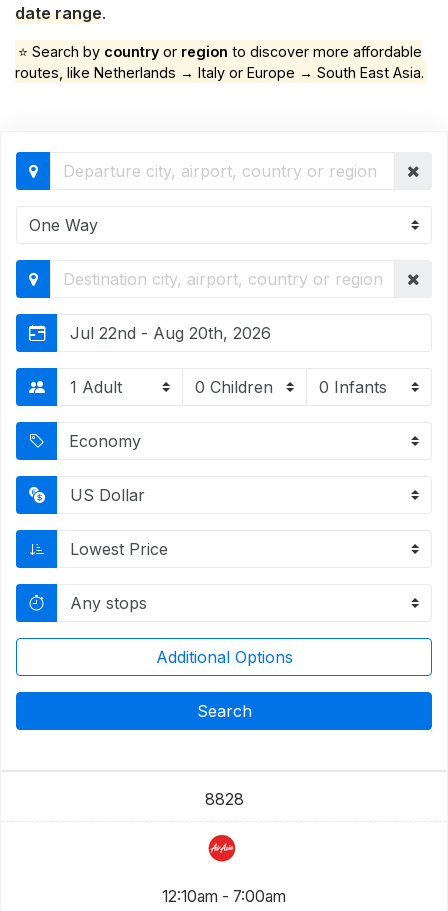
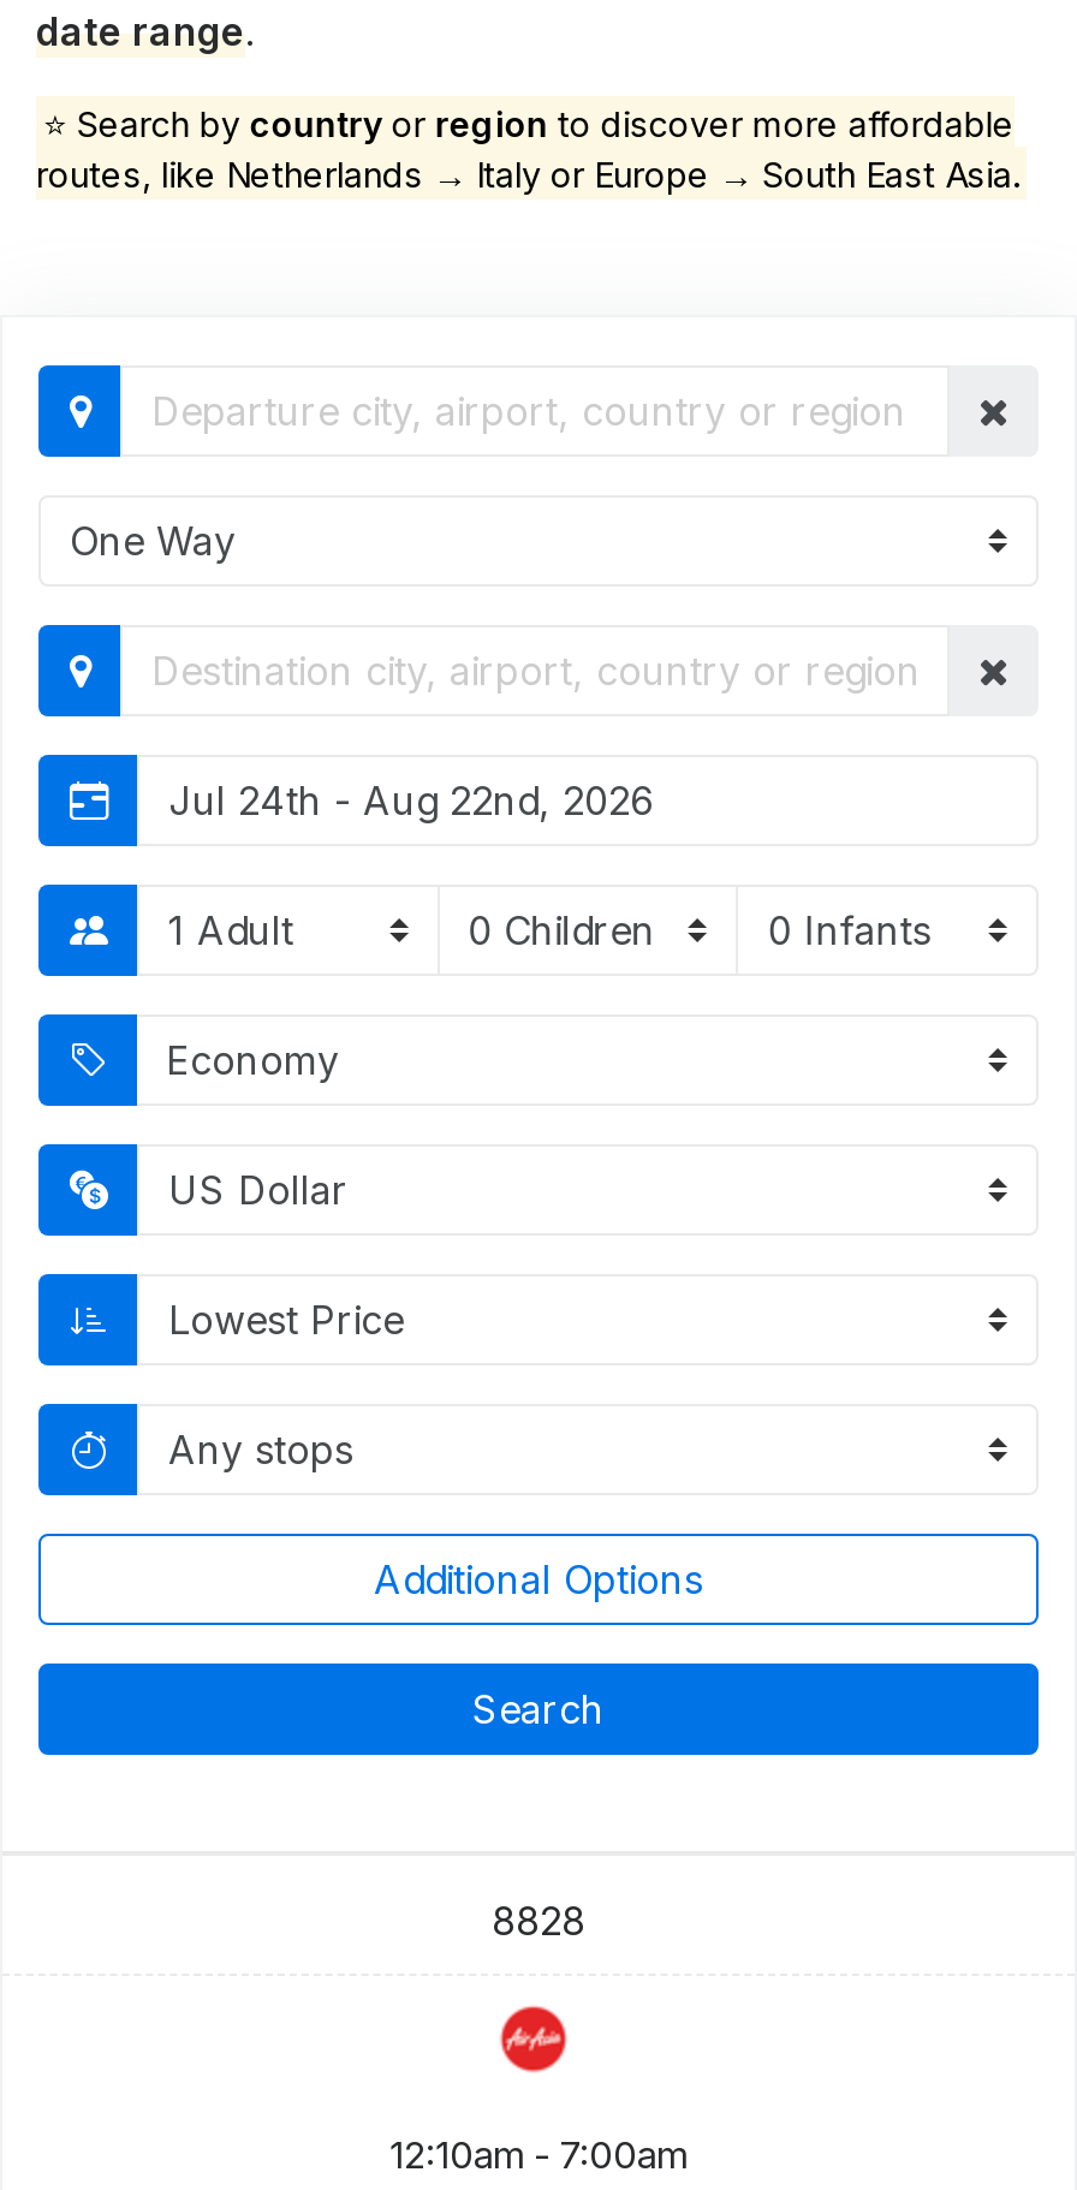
- Jul 22nd - Aug 20th, 2026
+ Jul 24th - Aug 22nd, 2026
